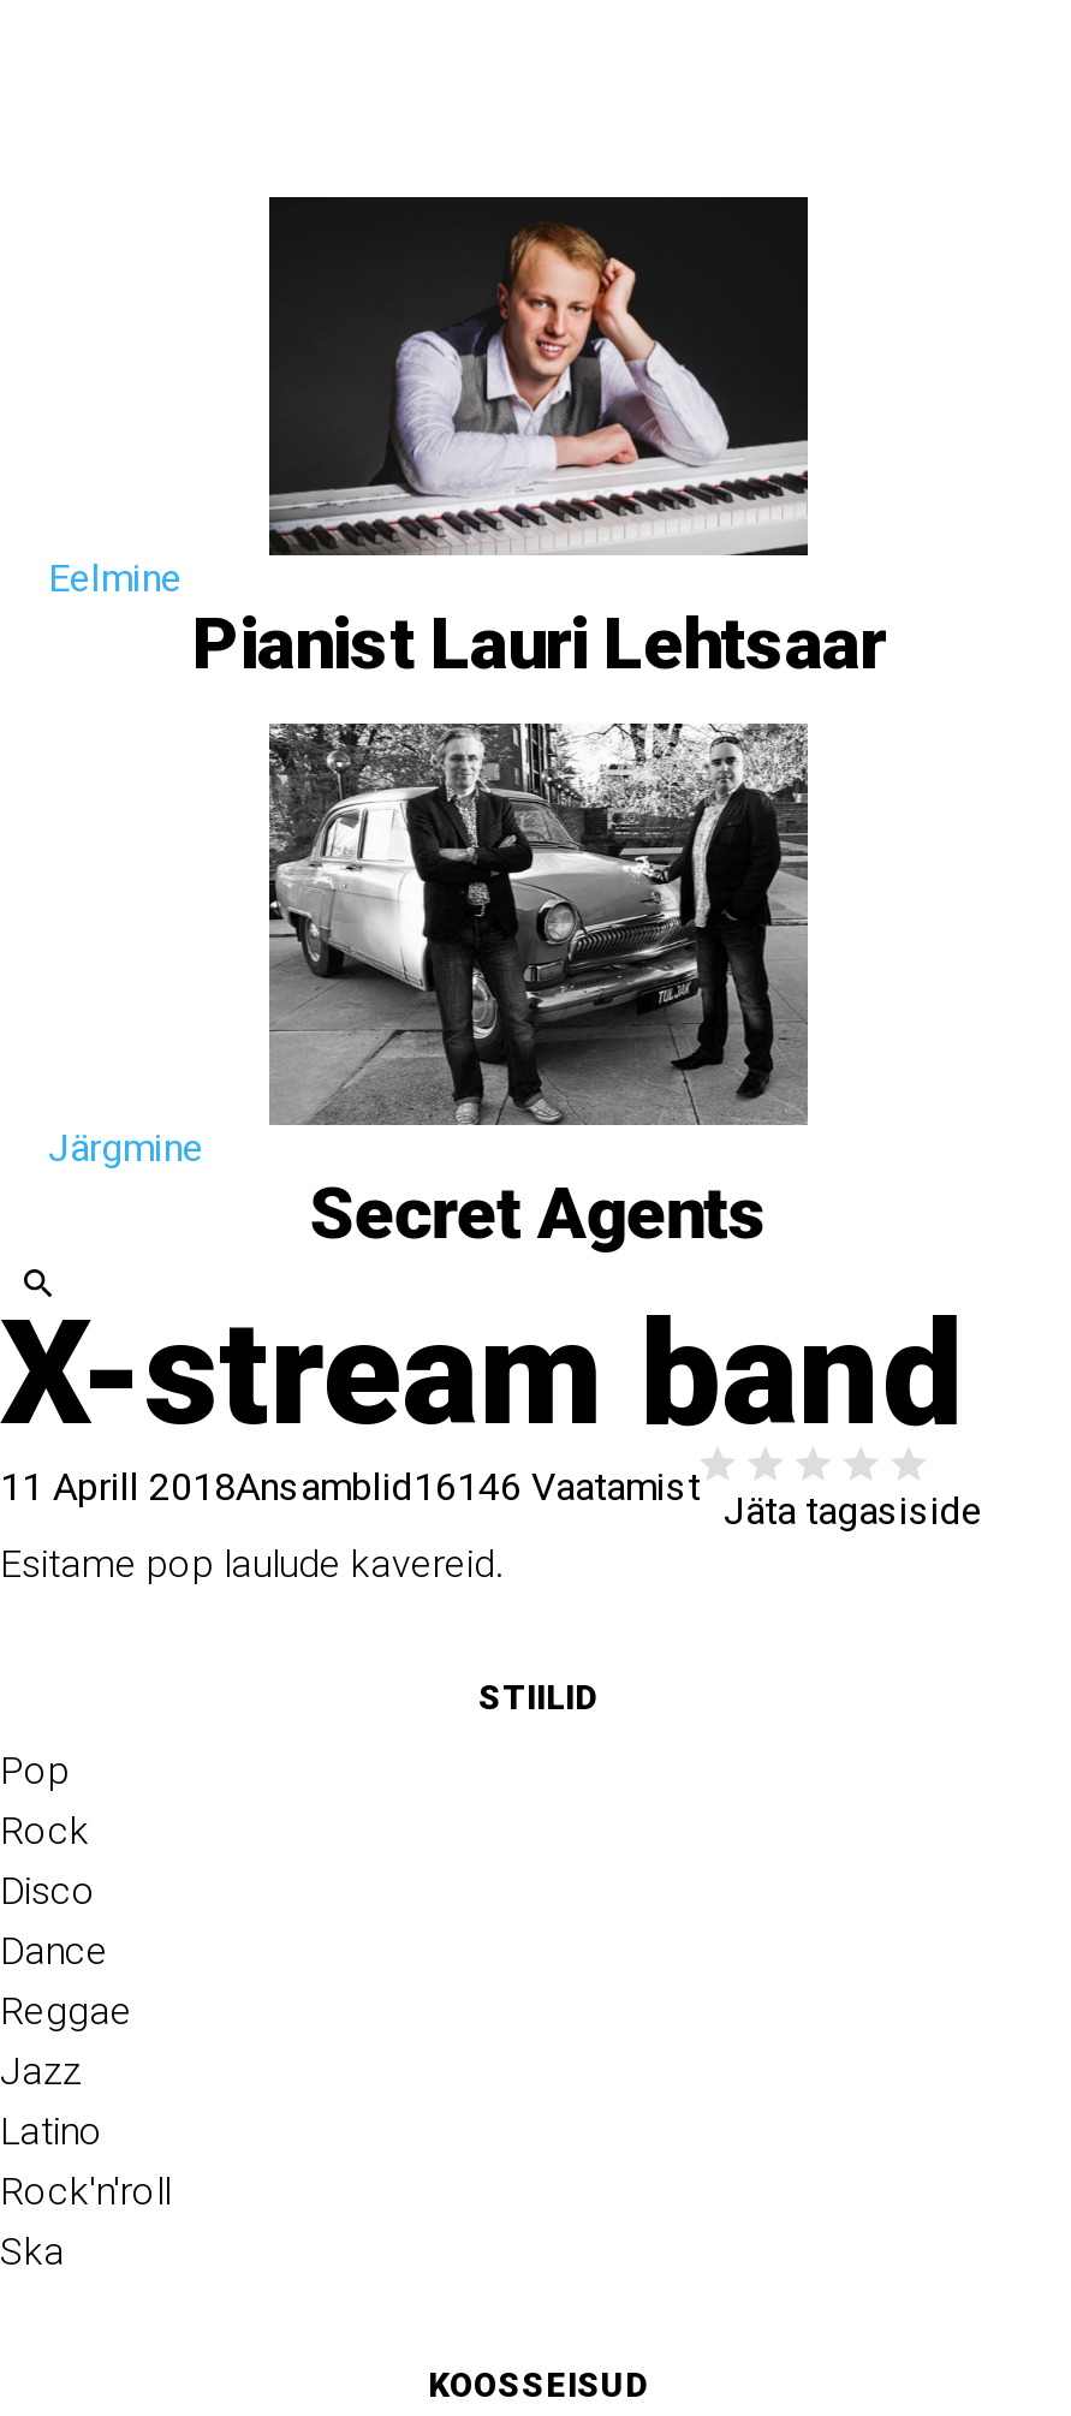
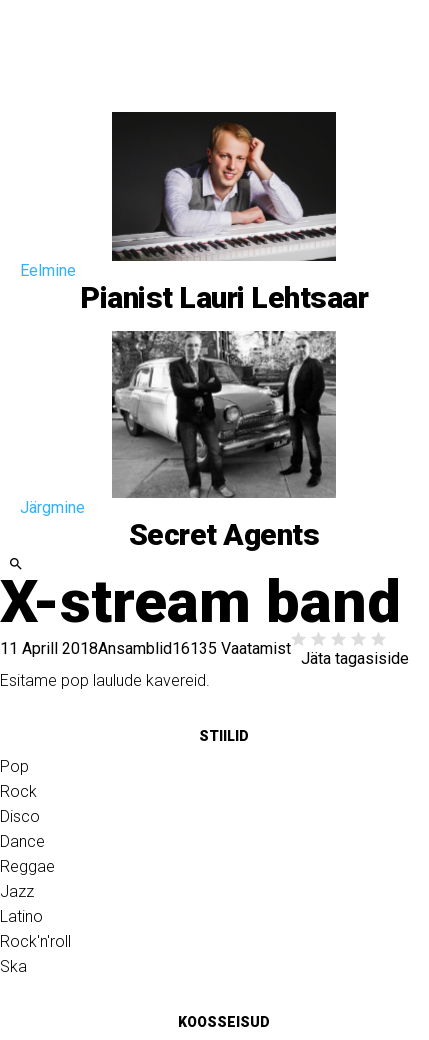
- 11 Aprill 2018Ansamblid16146 Vaatamist Jäta tagasiside
+ 11 Aprill 2018Ansamblid16135 Vaatamist Jäta tagasiside
